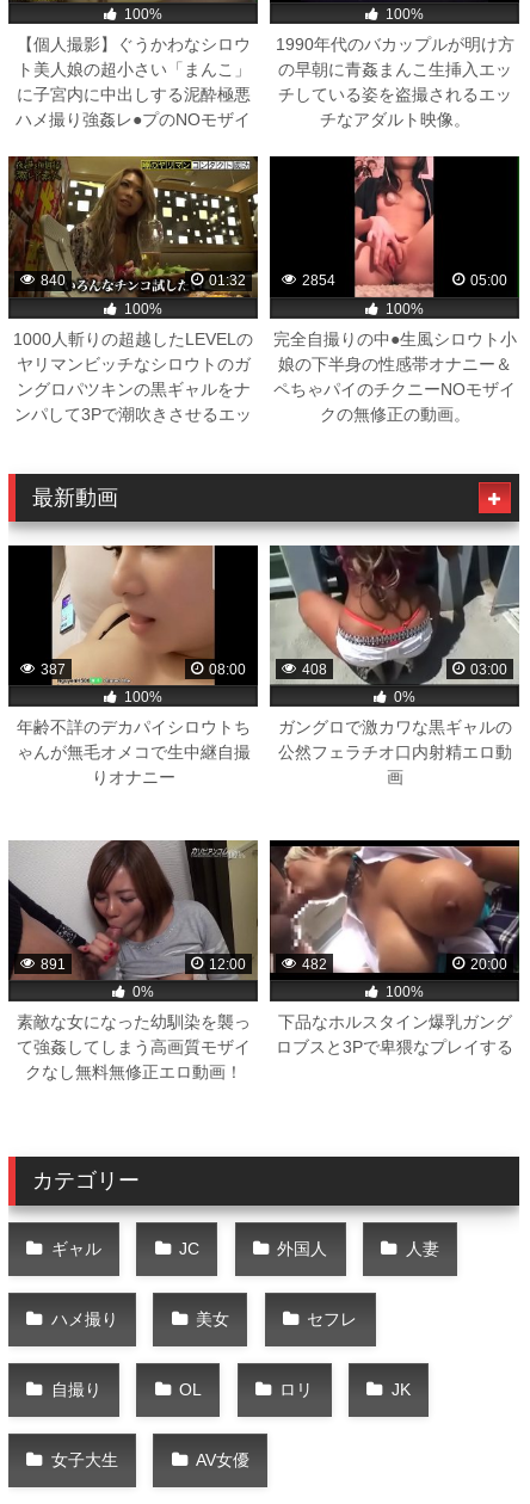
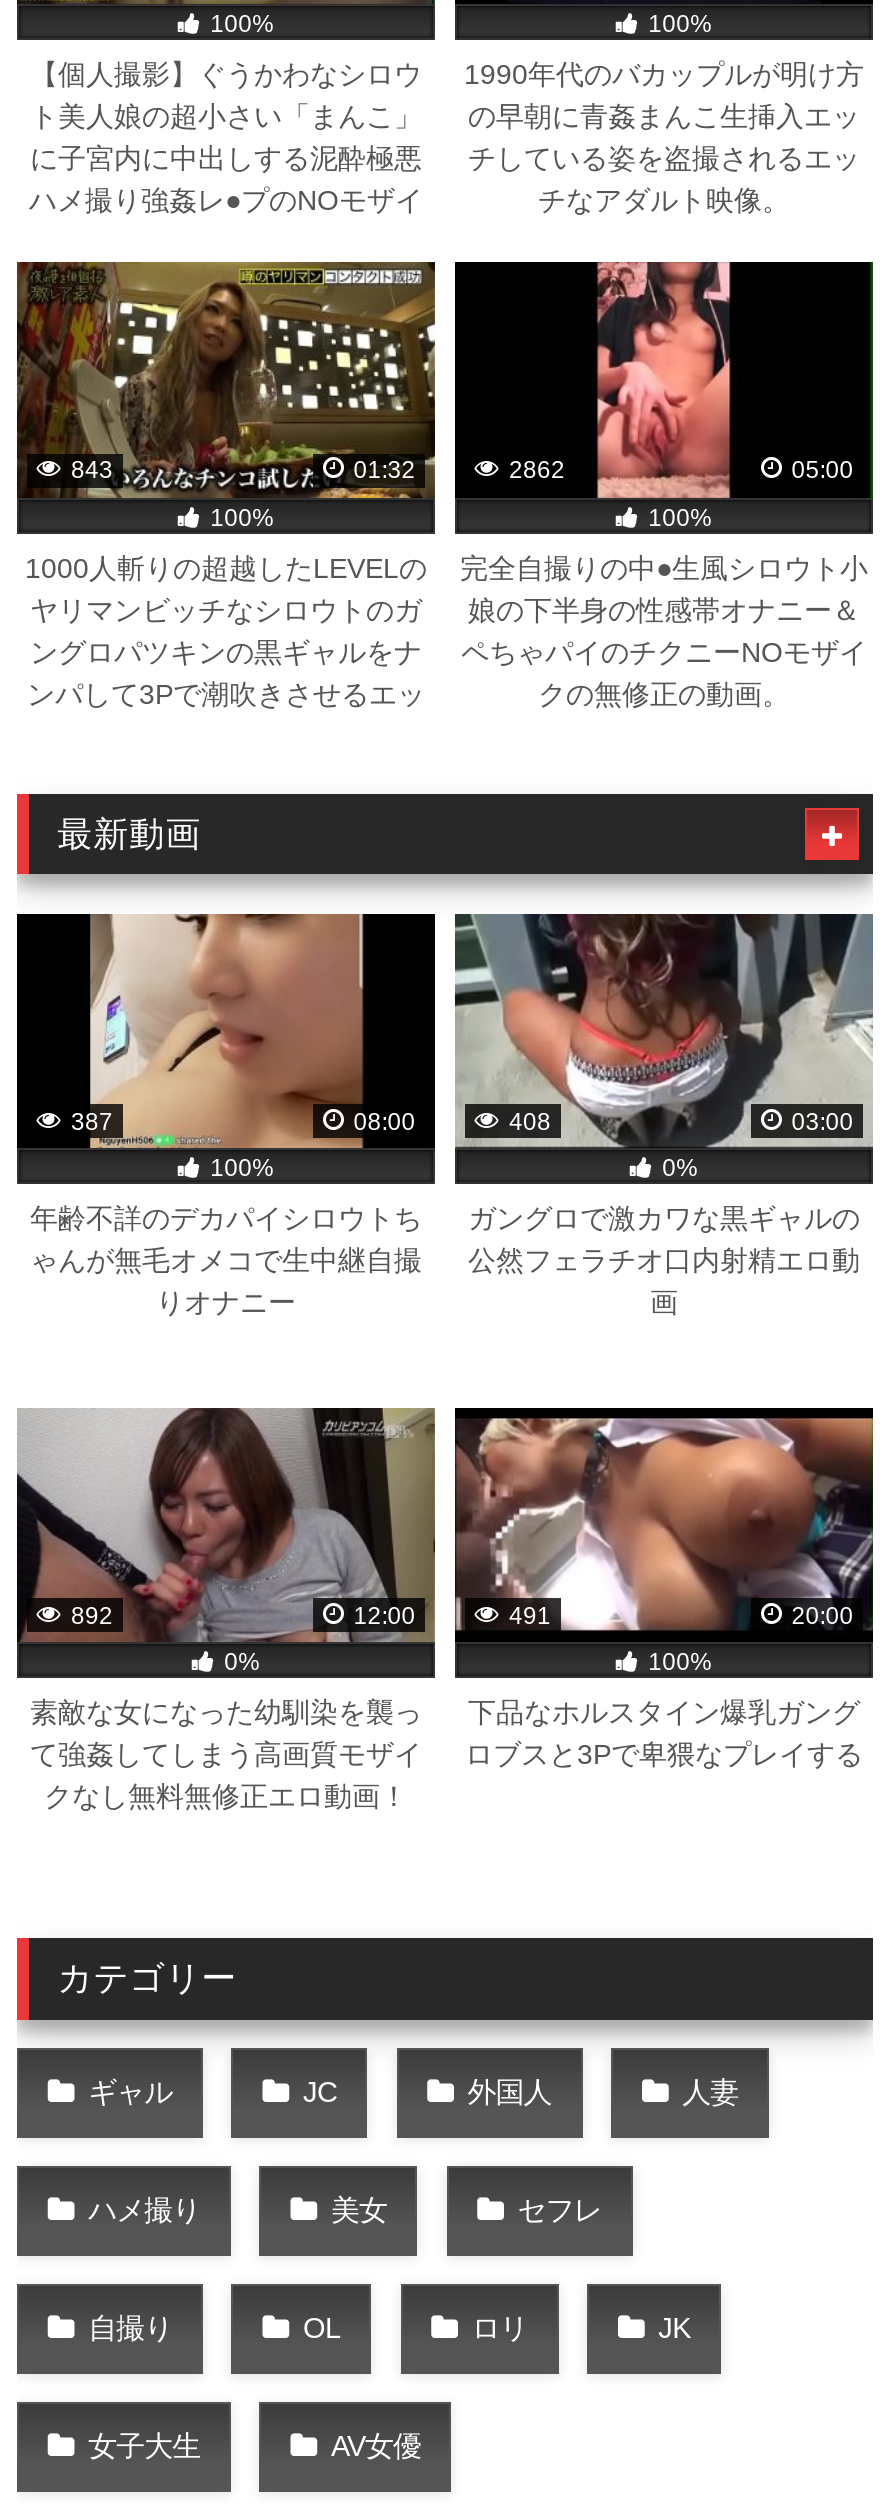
- 840
+ 843

- 2854
+ 2862

- 891
+ 892

- 482
+ 491
